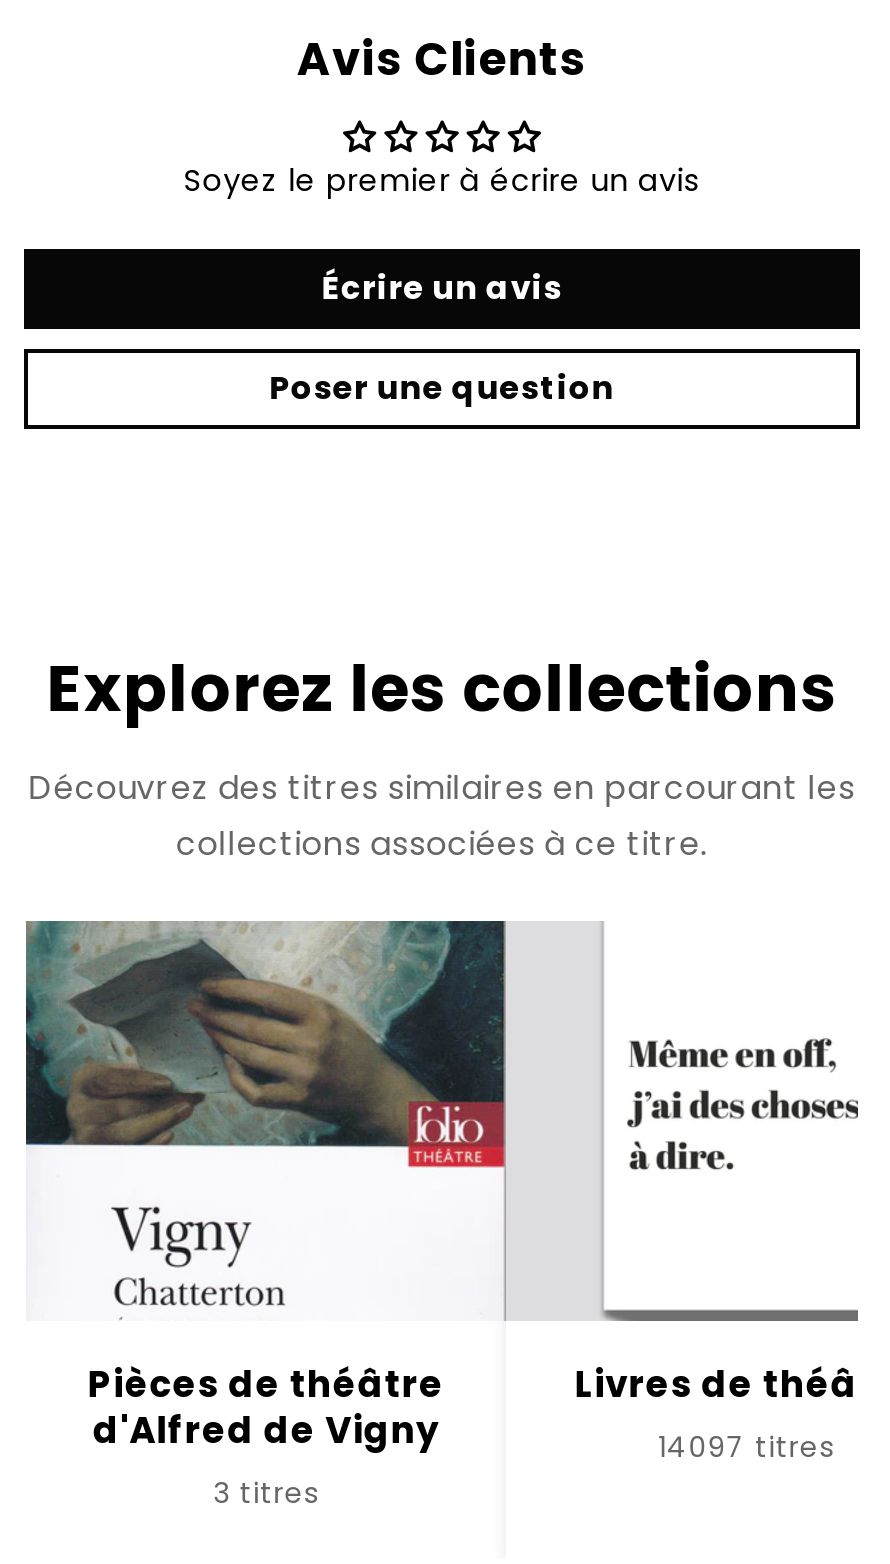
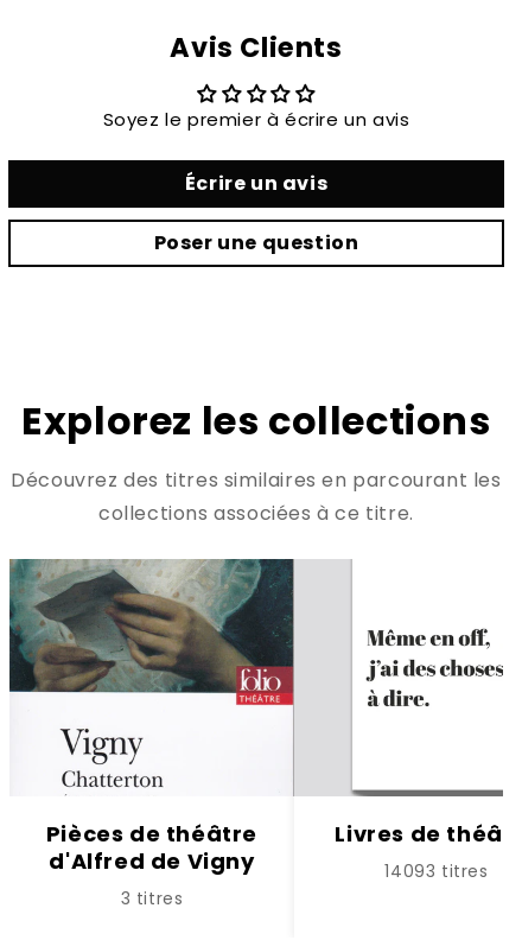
- 14097 titres
+ 14093 titres
